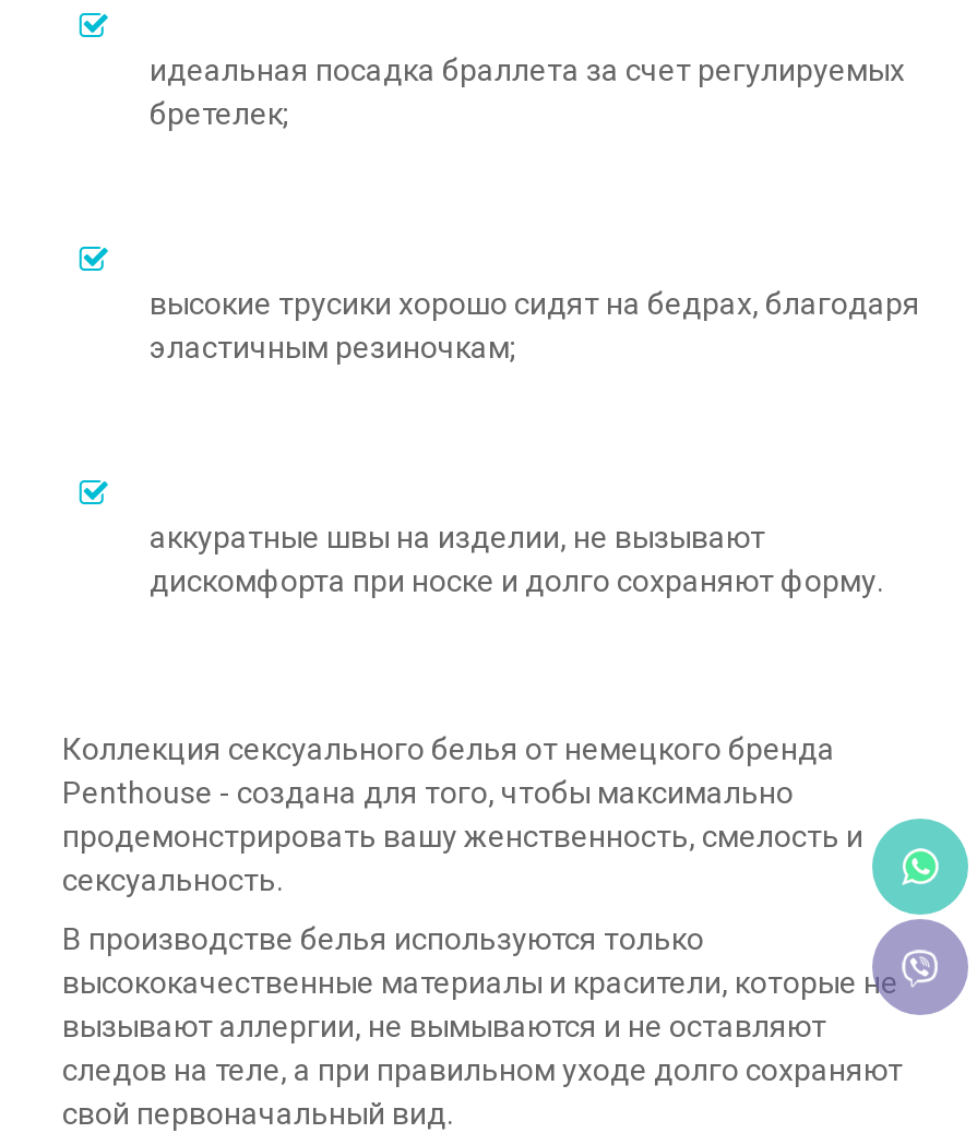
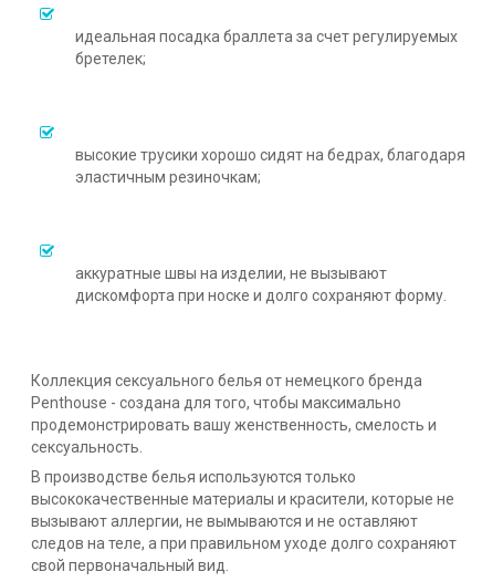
- [image]
